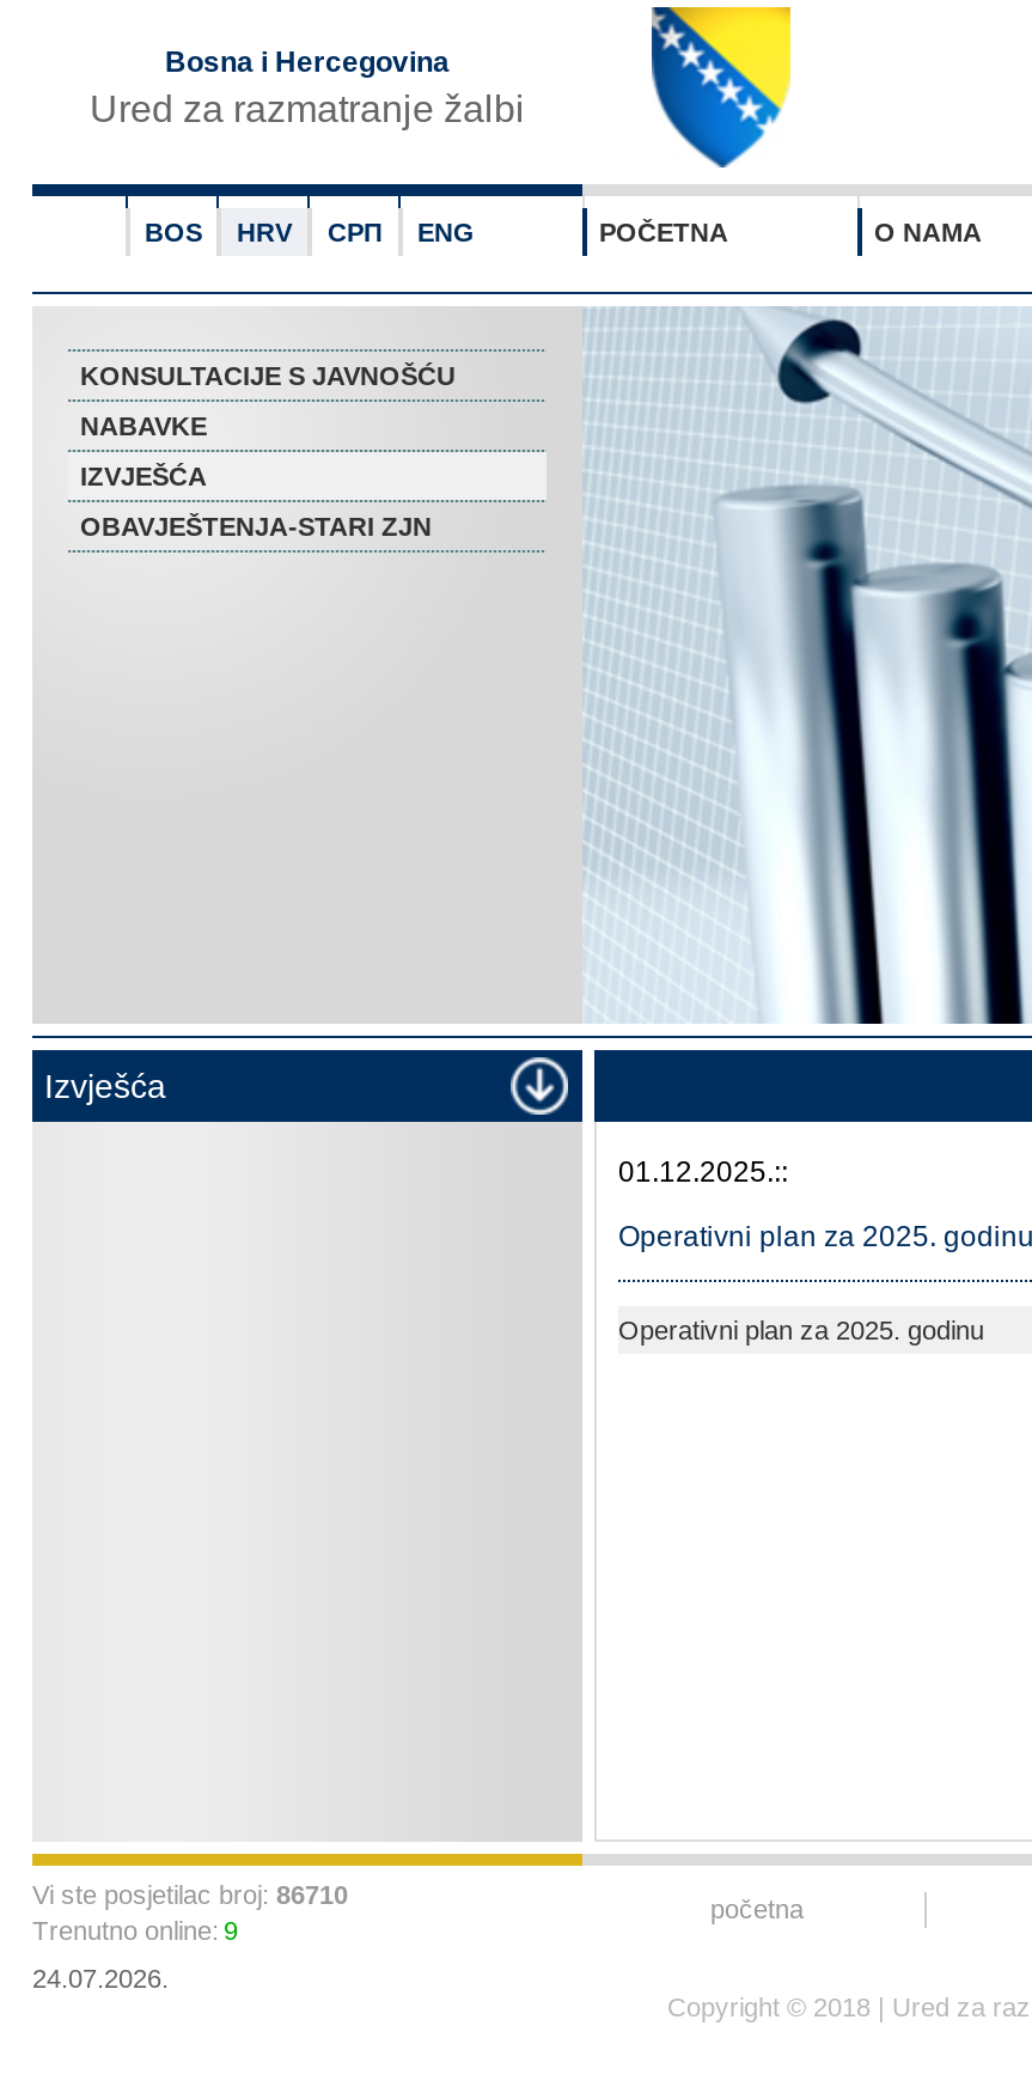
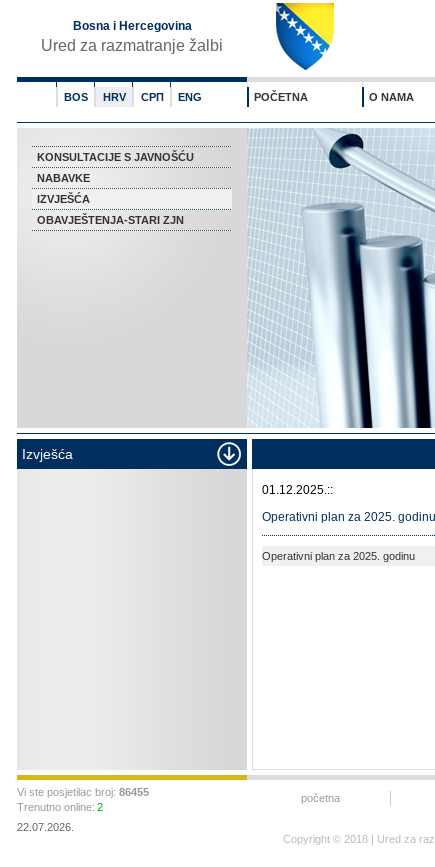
- Vi ste posjetilac broj: 86710
+ Vi ste posjetilac broj: 86455

- Trenutno online: 9
+ Trenutno online: 2

- 24.07.2026.
+ 22.07.2026.
